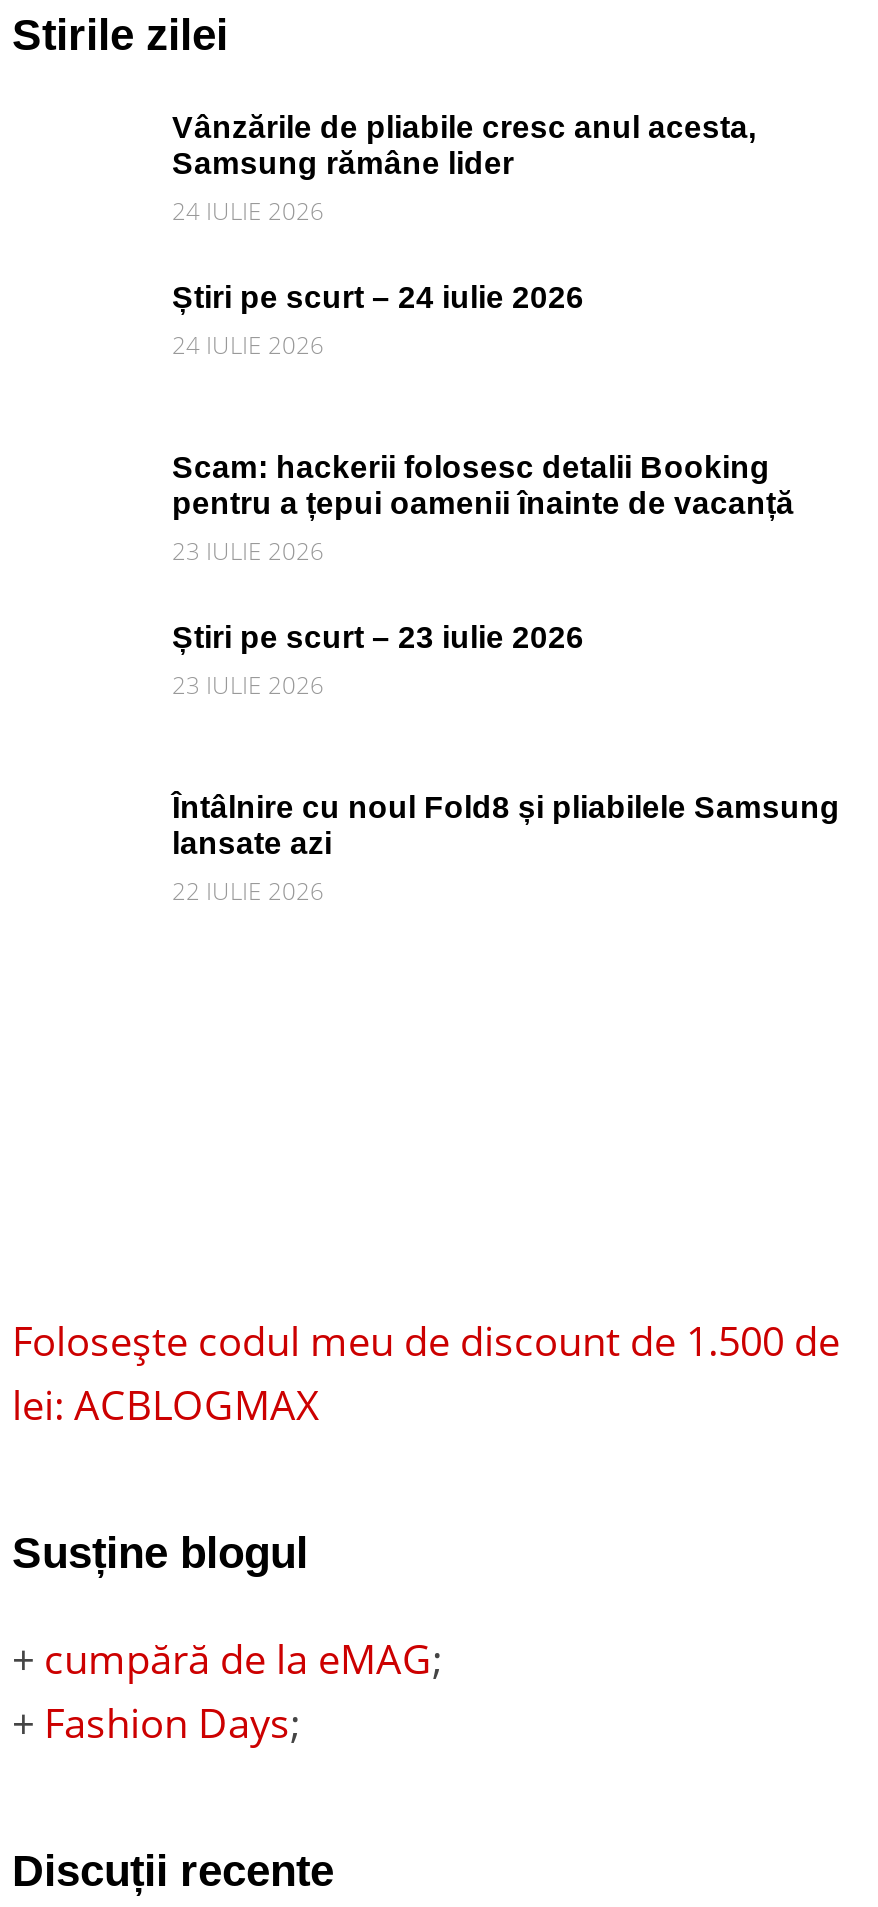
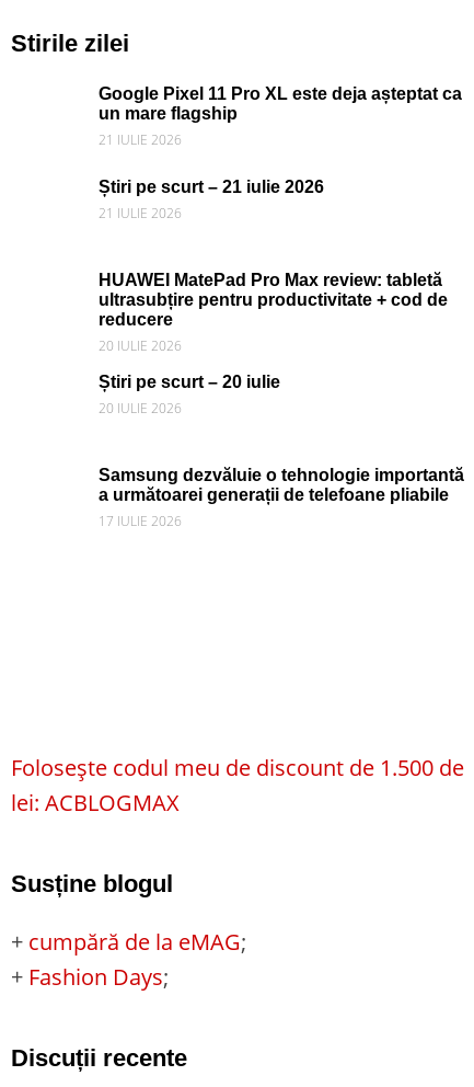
- Vânzările de pliabile cresc anul acesta,
- Samsung rămâne lider
- 24 IULIE 2026
+ Google Pixel 11 Pro XL este deja așteptat ca
+ un mare flagship
+ 21 IULIE 2026

- Știri pe scurt – 24 iulie 2026
- 24 IULIE 2026
+ Știri pe scurt – 21 iulie 2026
+ 21 IULIE 2026

- Scam: hackerii folosesc detalii Booking
- pentru a țepui oamenii înainte de vacanță
- 23 IULIE 2026
+ HUAWEI MatePad Pro Max review: tabletă
+ ultrasubțire pentru productivitate + cod de
+ reducere
+ 20 IULIE 2026

- Știri pe scurt – 23 iulie 2026
- 23 IULIE 2026
+ Știri pe scurt – 20 iulie
+ 20 IULIE 2026

- Întâlnire cu noul Fold8 și pliabilele Samsung
- lansate azi
- 22 IULIE 2026
+ Samsung dezvăluie o tehnologie importantă
+ a următoarei generații de telefoane pliabile
+ 17 IULIE 2026
